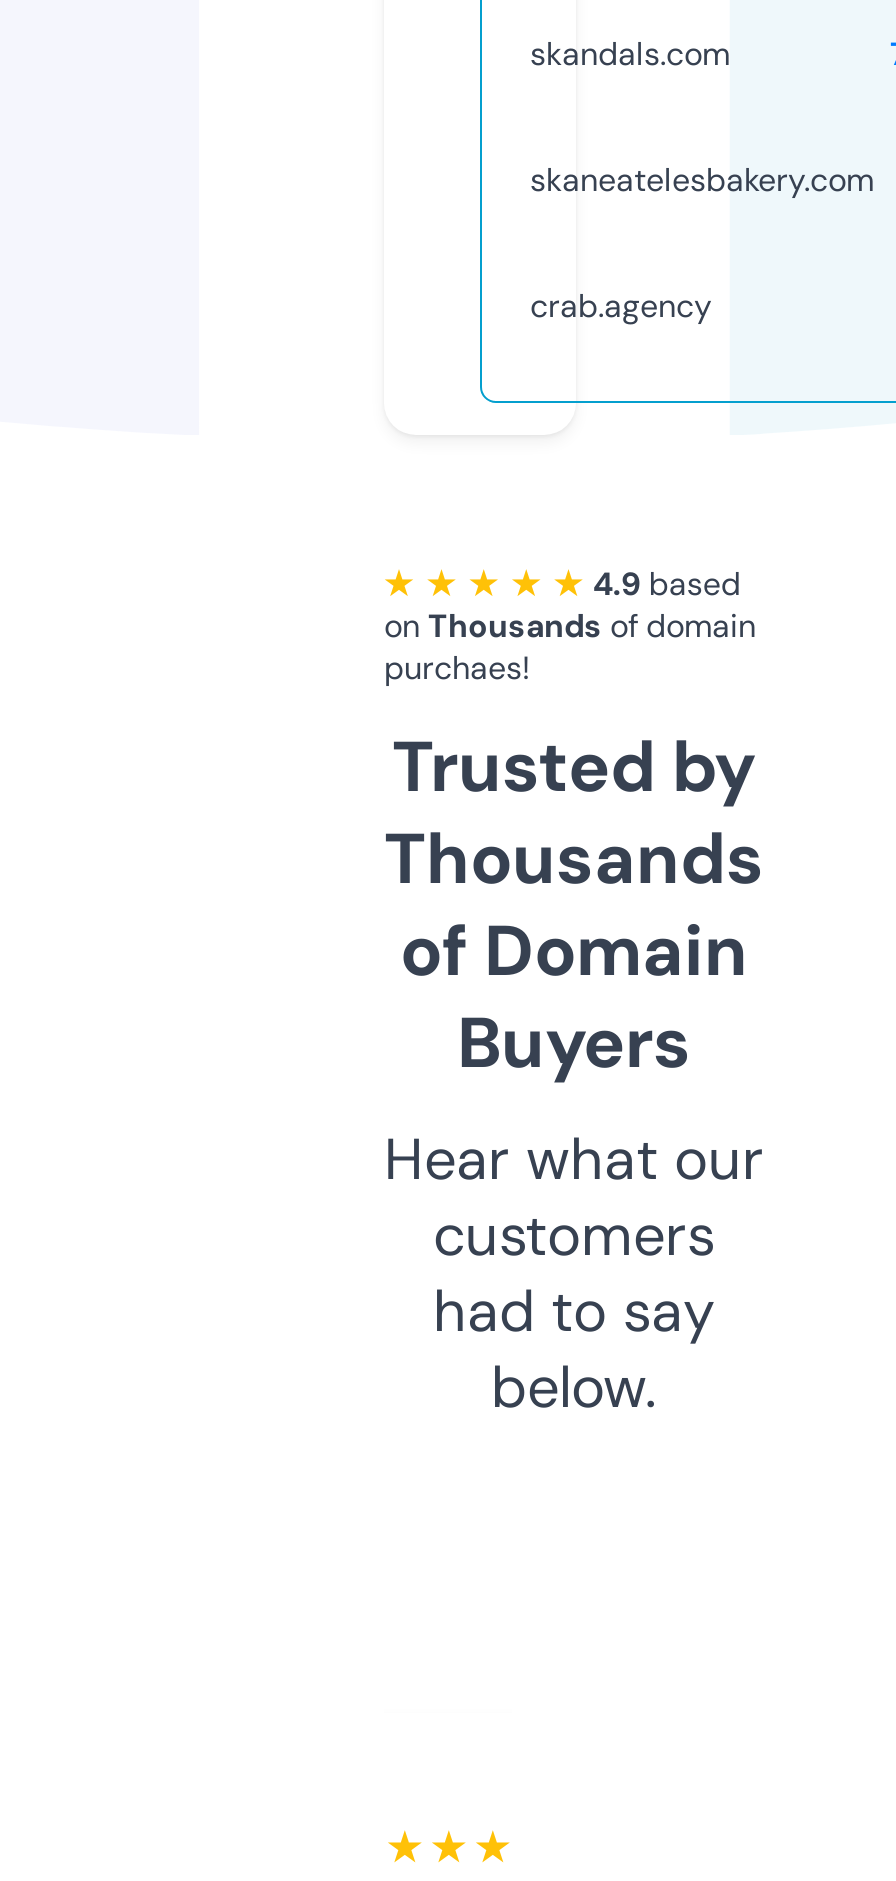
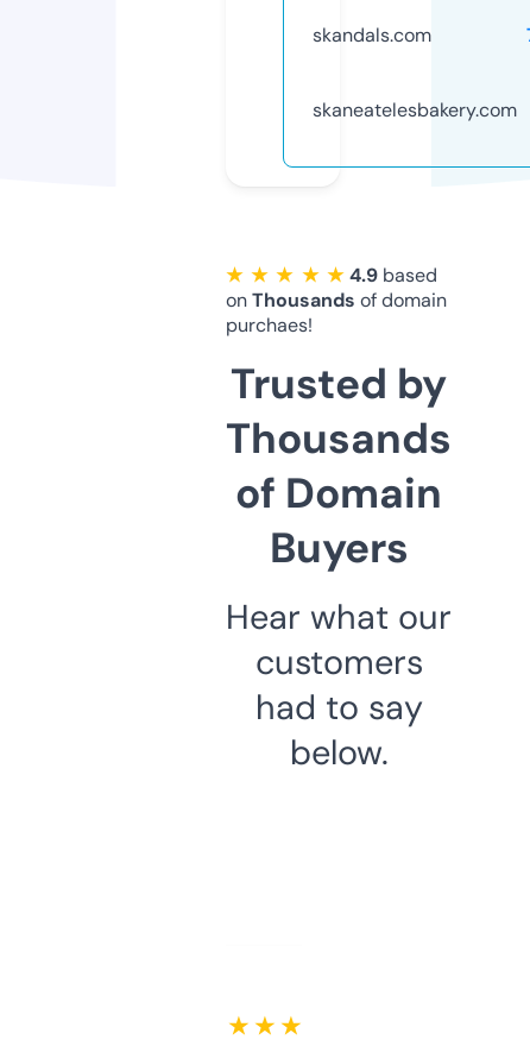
- crab.agency
